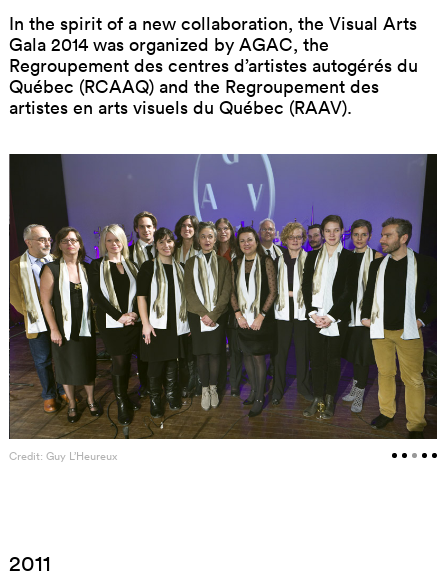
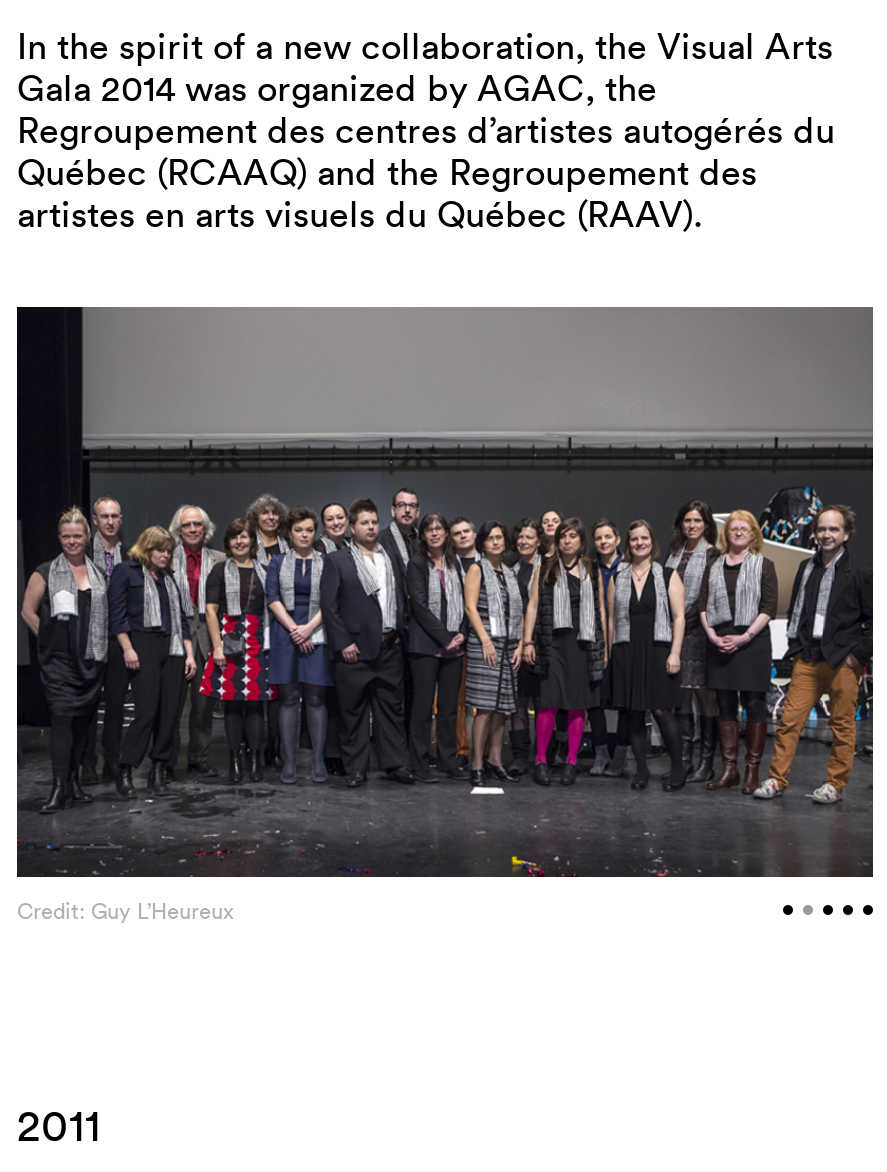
- [image]
+ [image]
